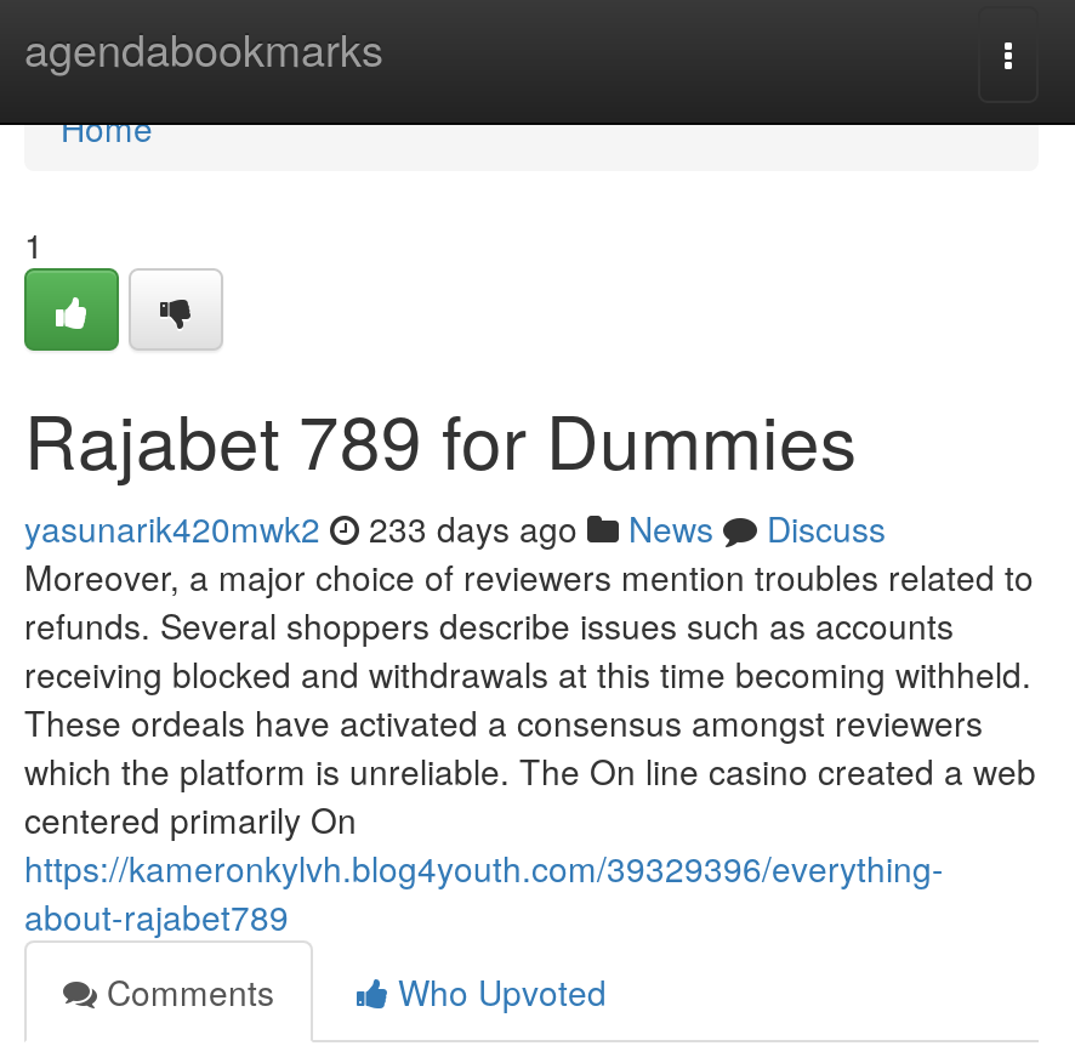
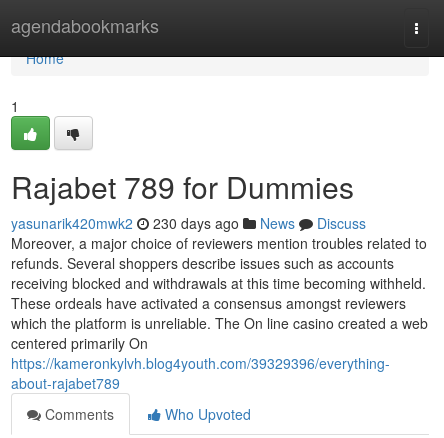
- yasunarik420mwk2 233 days ago News Discuss
+ yasunarik420mwk2 230 days ago News Discuss
